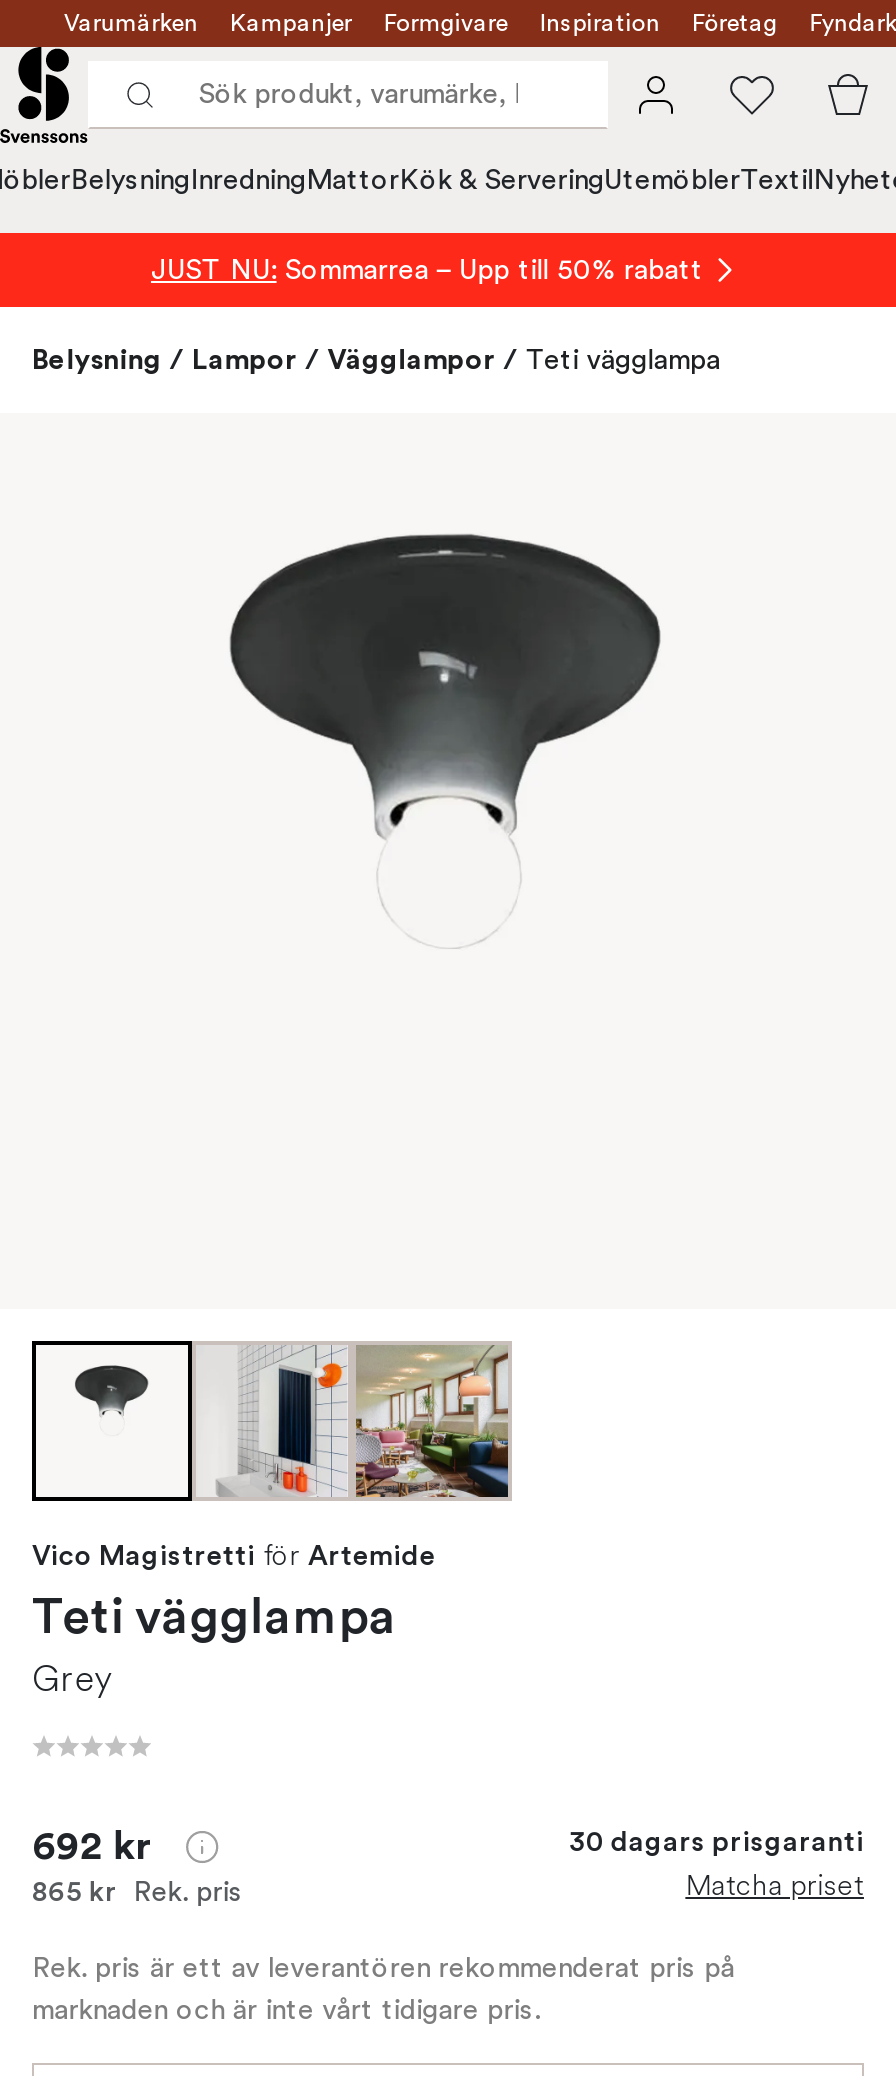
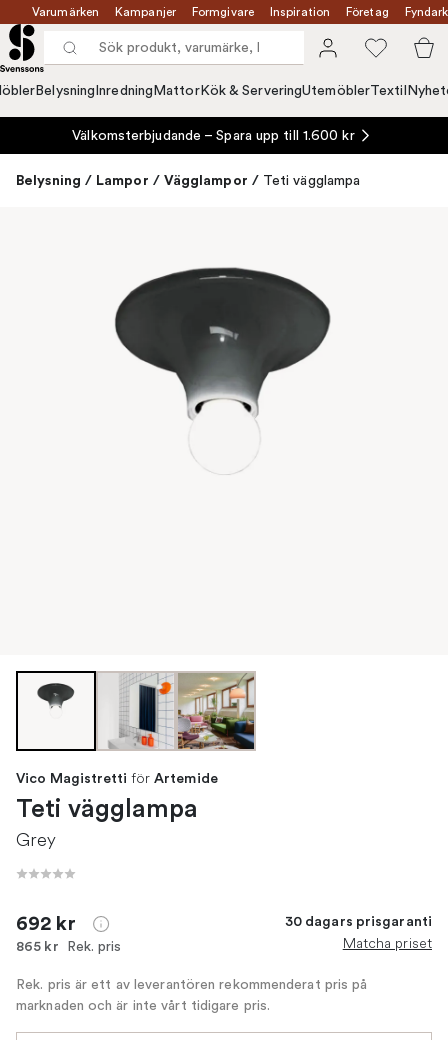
- JUST NU: Sommarrea – Upp till 50% rabatt
+ Välkomsterbjudande – Spara upp till 1.600 kr
